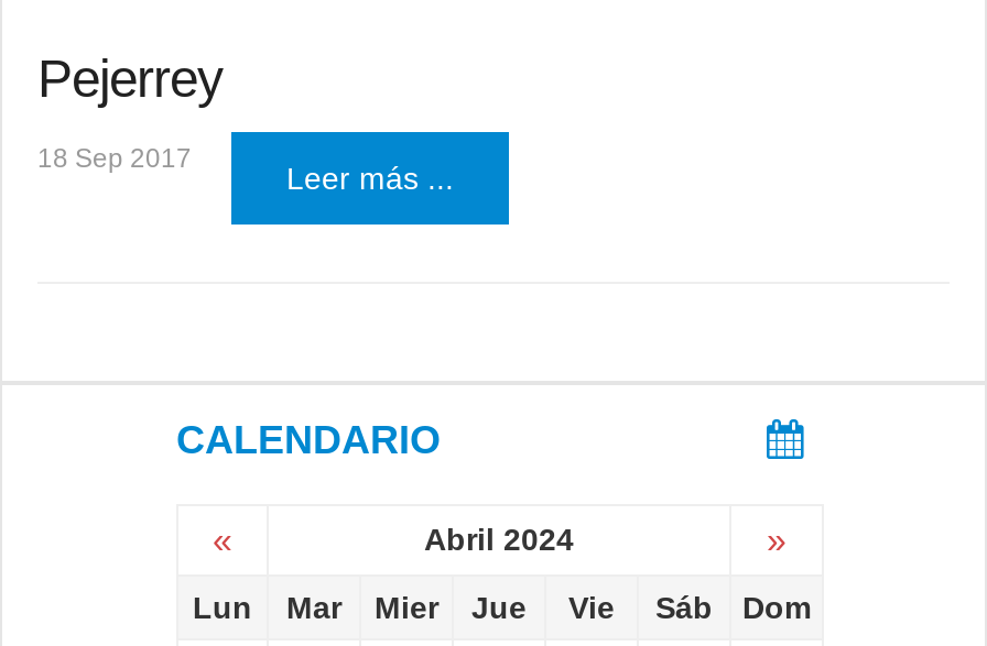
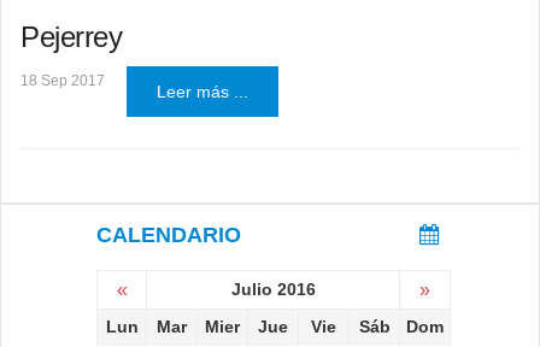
- Abril 2024
+ Julio 2016
